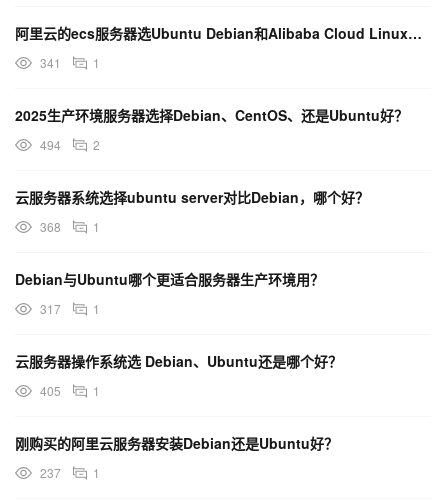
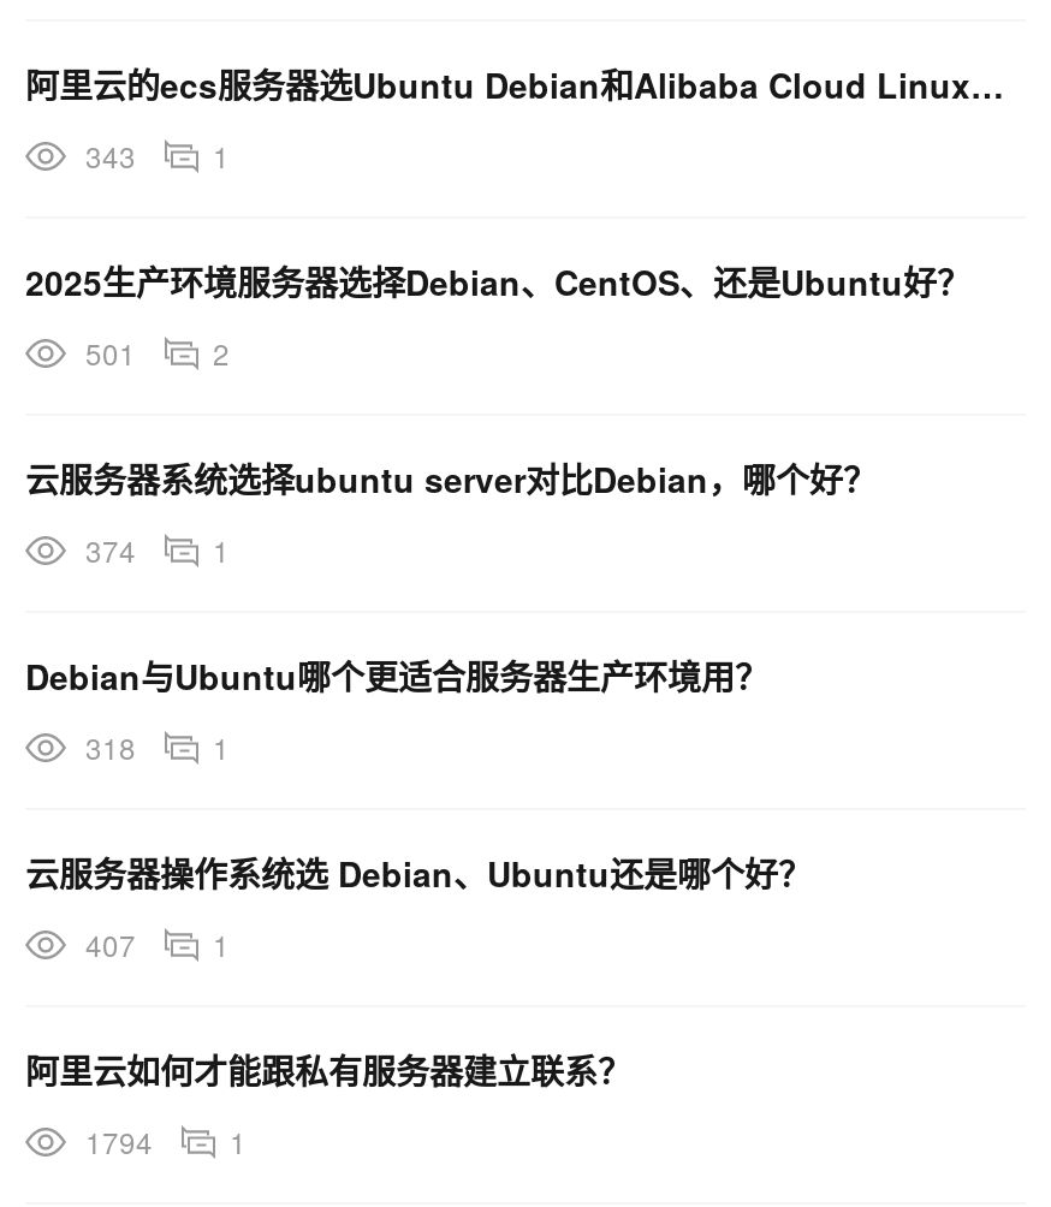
- 341 1
+ 343 1

- 494 2
+ 501 2

- 368 1
+ 374 1

- 317 1
+ 318 1

- 405 1
+ 407 1

- 刚购买的阿里云服务器安装Debian还是Ubuntu好？
+ 阿里云如何才能跟私有服务器建立联系？

- 237 1
+ 1794 1
